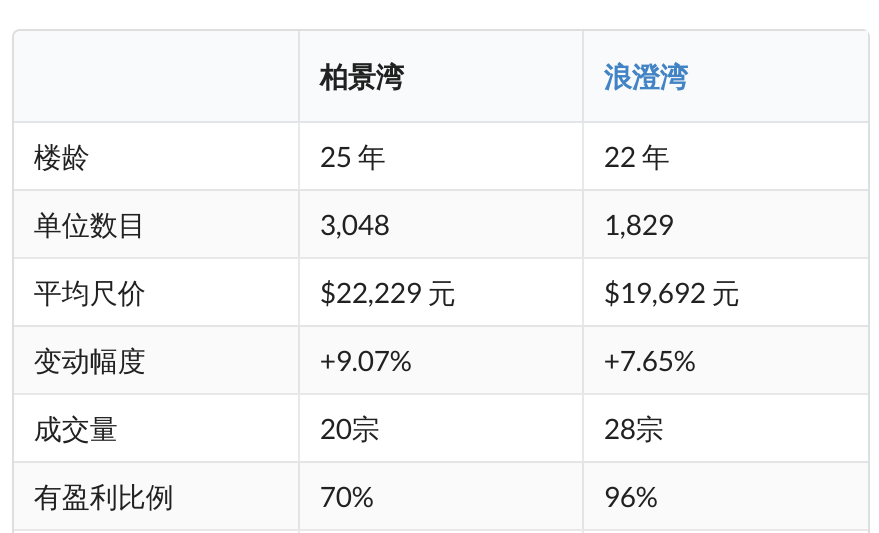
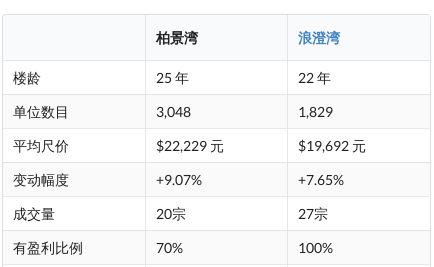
- 28宗
+ 27宗

- 96%
+ 100%
